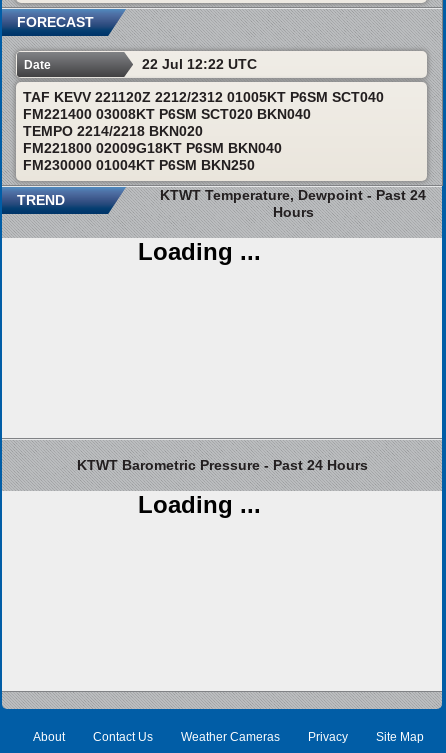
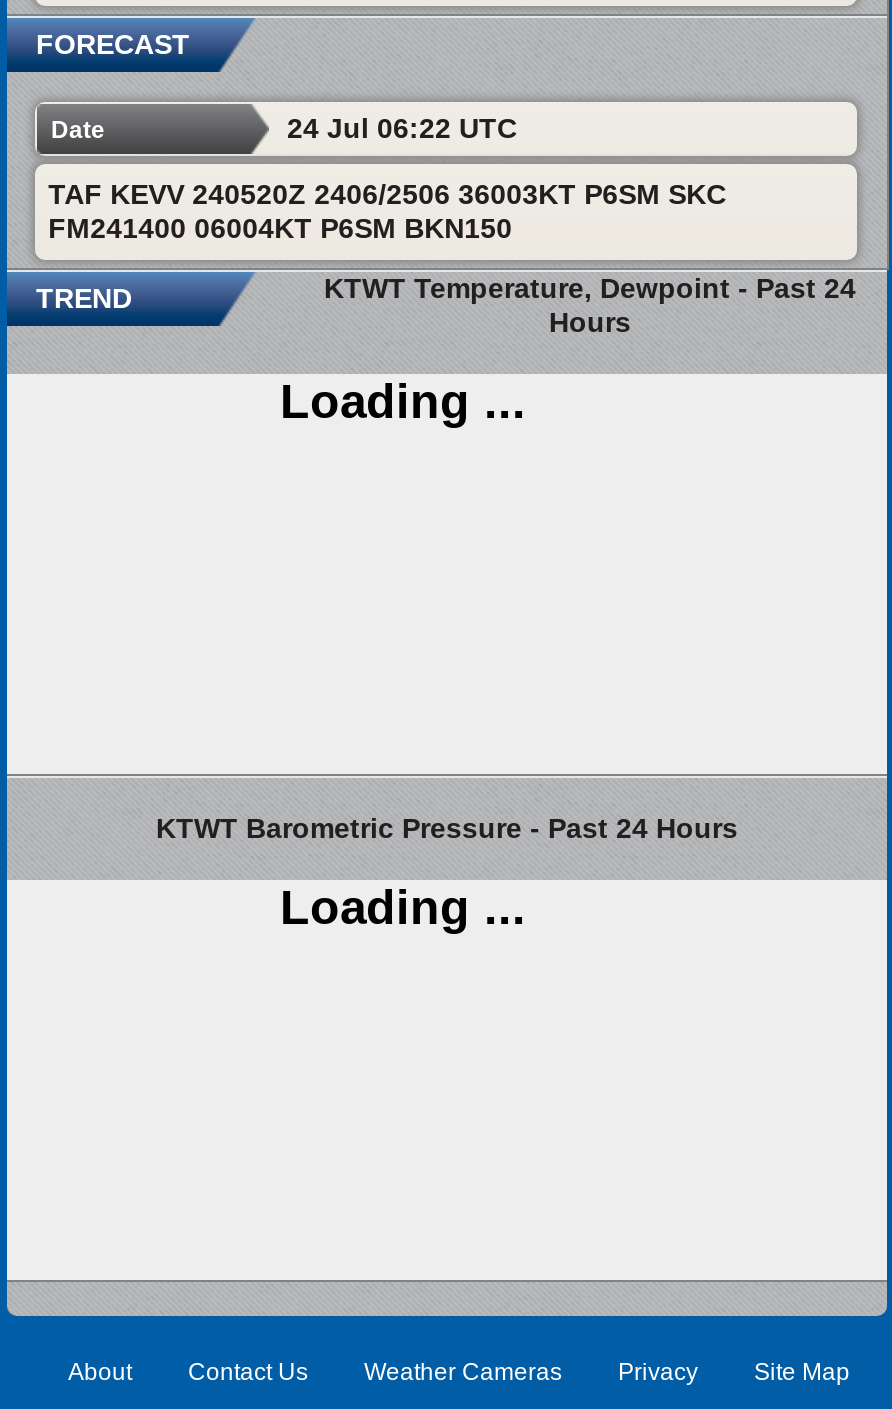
- 22 Jul 12:22 UTC
+ 24 Jul 06:22 UTC

- TAF KEVV 221120Z 2212/2312 01005KT P6SM SCT040
- FM221400 03008KT P6SM SCT020 BKN040
- TEMPO 2214/2218 BKN020
- FM221800 02009G18KT P6SM BKN040
- FM230000 01004KT P6SM BKN250
+ TAF KEVV 240520Z 2406/2506 36003KT P6SM SKC
+ FM241400 06004KT P6SM BKN150
